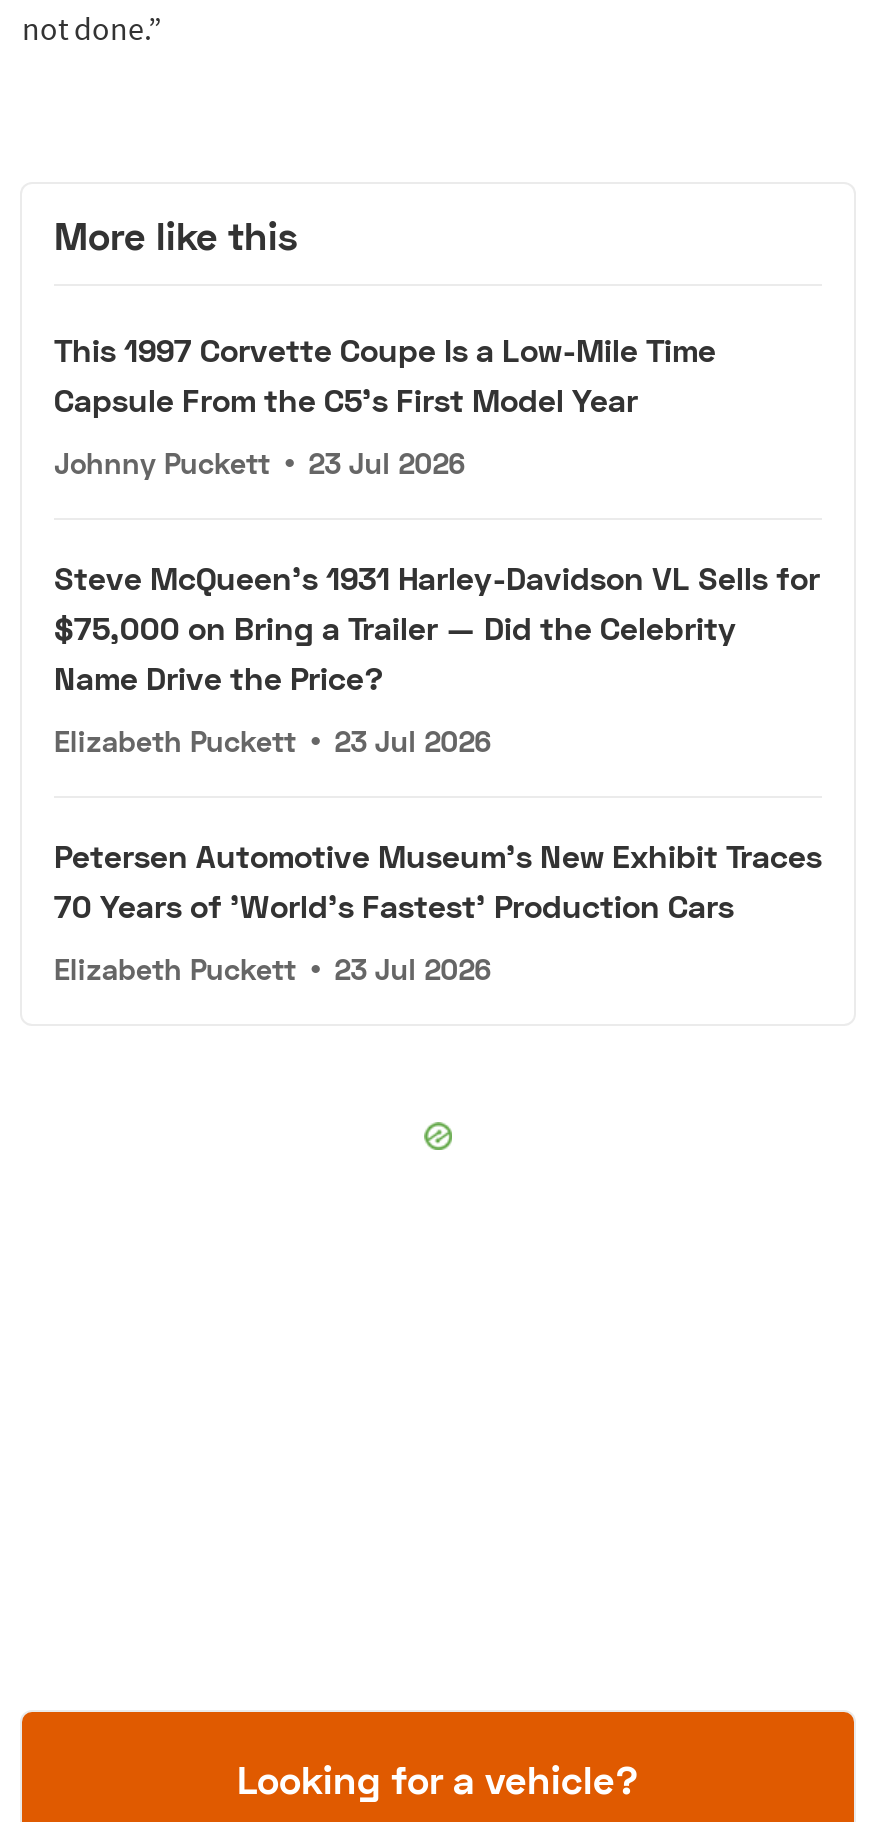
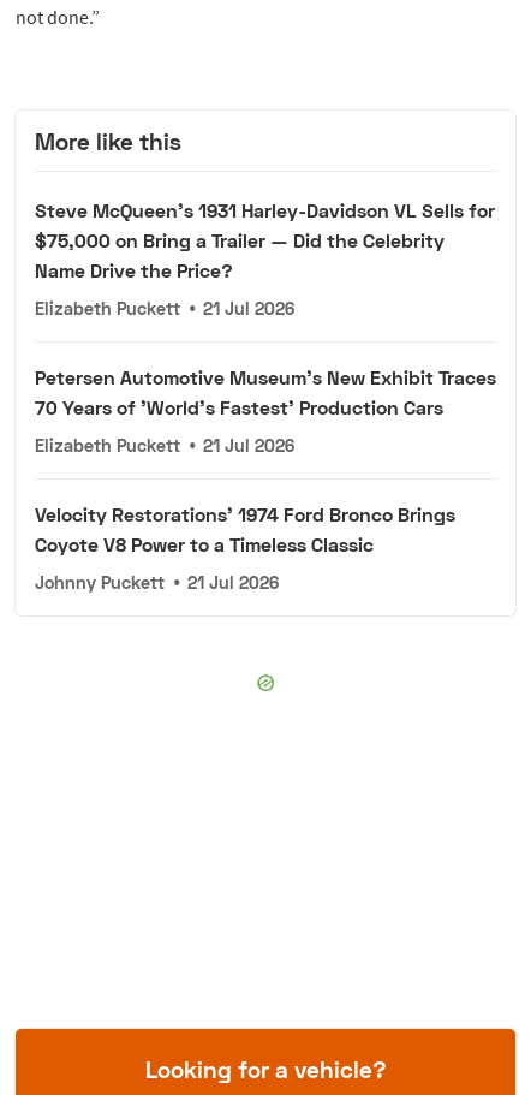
- This 1997 Corvette Coupe Is a Low-Mile Time
- Capsule From the C5's First Model Year
- Johnny Puckett • 23 Jul 2026

moved up: Steve McQueen's 1931 Harley-Davidson VL Sells for | $75,000 on Bring a Trailer — Did the Celebrity | Name Drive the Price?

- Elizabeth Puckett • 23 Jul 2026
+ Elizabeth Puckett • 21 Jul 2026

moved up: Petersen Automotive Museum's New Exhibit Traces | 70 Years of 'World's Fastest' Production Cars

- Elizabeth Puckett • 23 Jul 2026
+ Elizabeth Puckett • 21 Jul 2026
+ Velocity Restorations' 1974 Ford Bronco Brings
+ Coyote V8 Power to a Timeless Classic
+ Johnny Puckett • 21 Jul 2026
